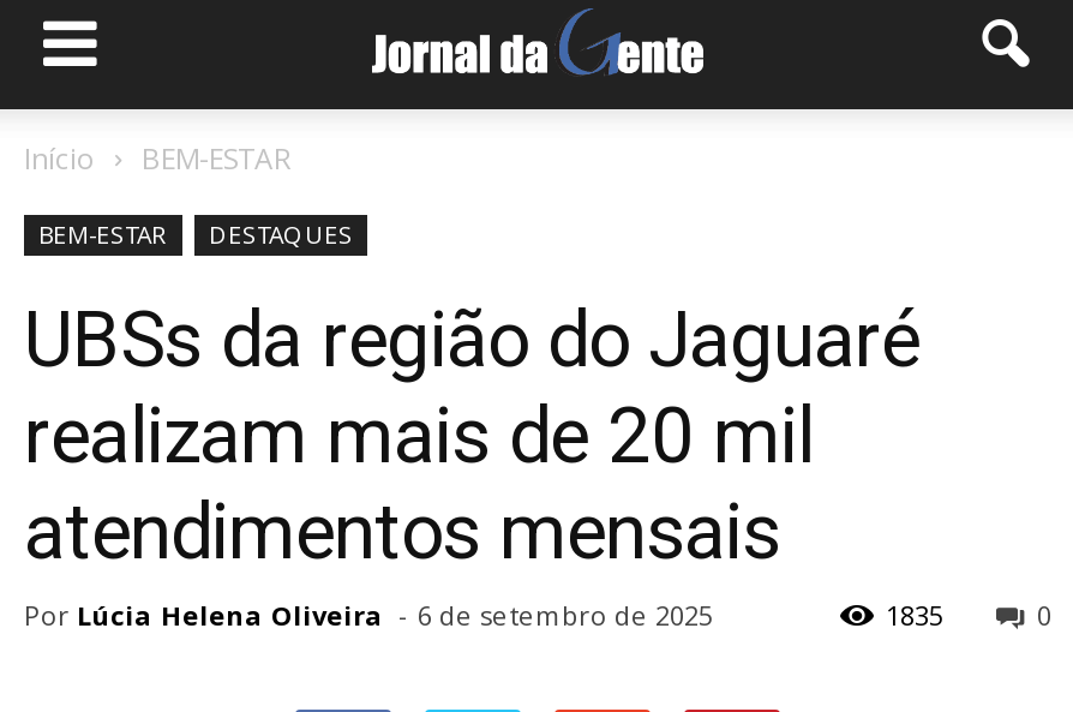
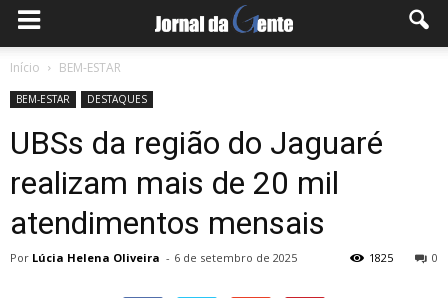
- 1835
+ 1825
